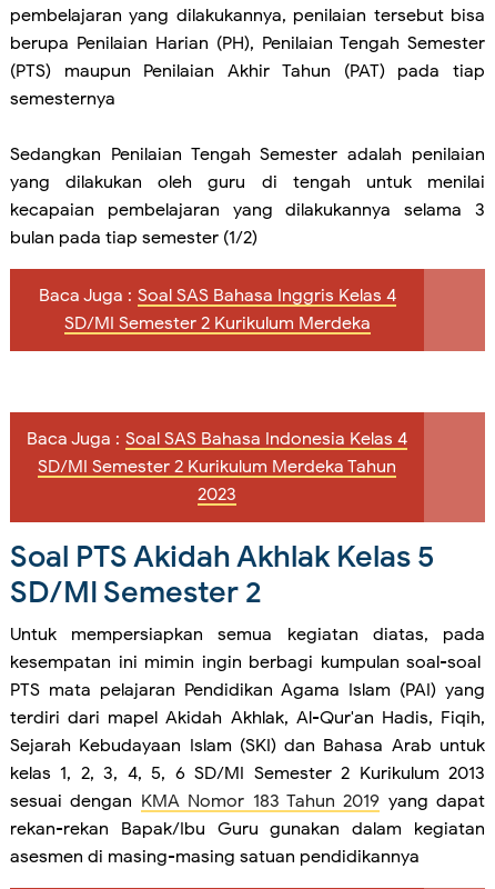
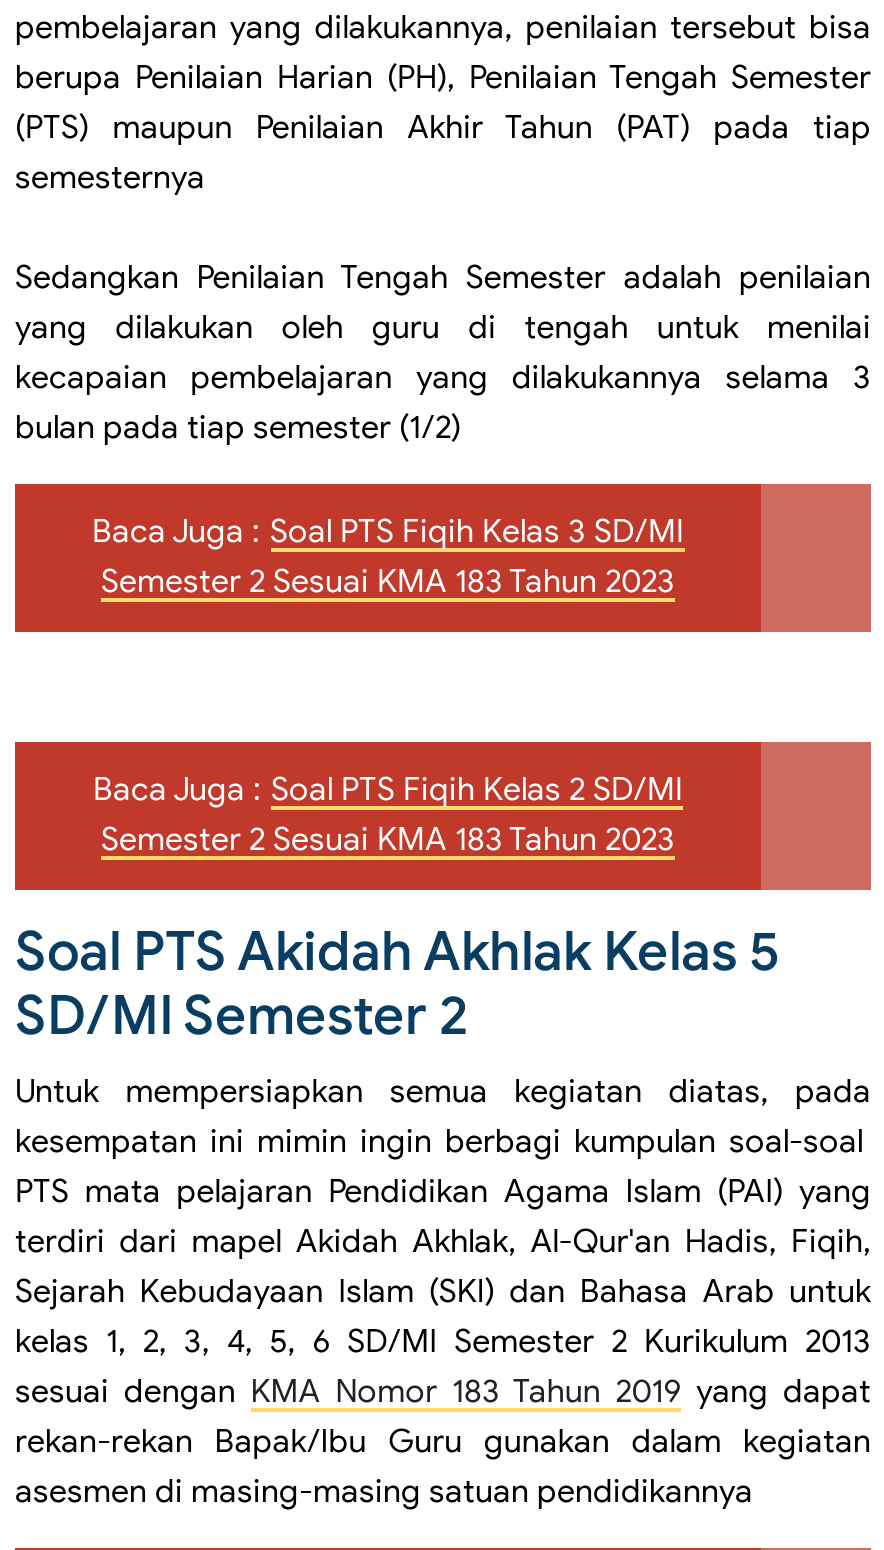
- Baca Juga : Soal SAS Bahasa Inggris Kelas 4
- SD/MI Semester 2 Kurikulum Merdeka
+ Baca Juga : Soal PTS Fiqih Kelas 3 SD/MI
+ Semester 2 Sesuai KMA 183 Tahun 2023

- Baca Juga : Soal SAS Bahasa Indonesia Kelas 4
- SD/MI Semester 2 Kurikulum Merdeka Tahun
- 2023
+ Baca Juga : Soal PTS Fiqih Kelas 2 SD/MI
+ Semester 2 Sesuai KMA 183 Tahun 2023
